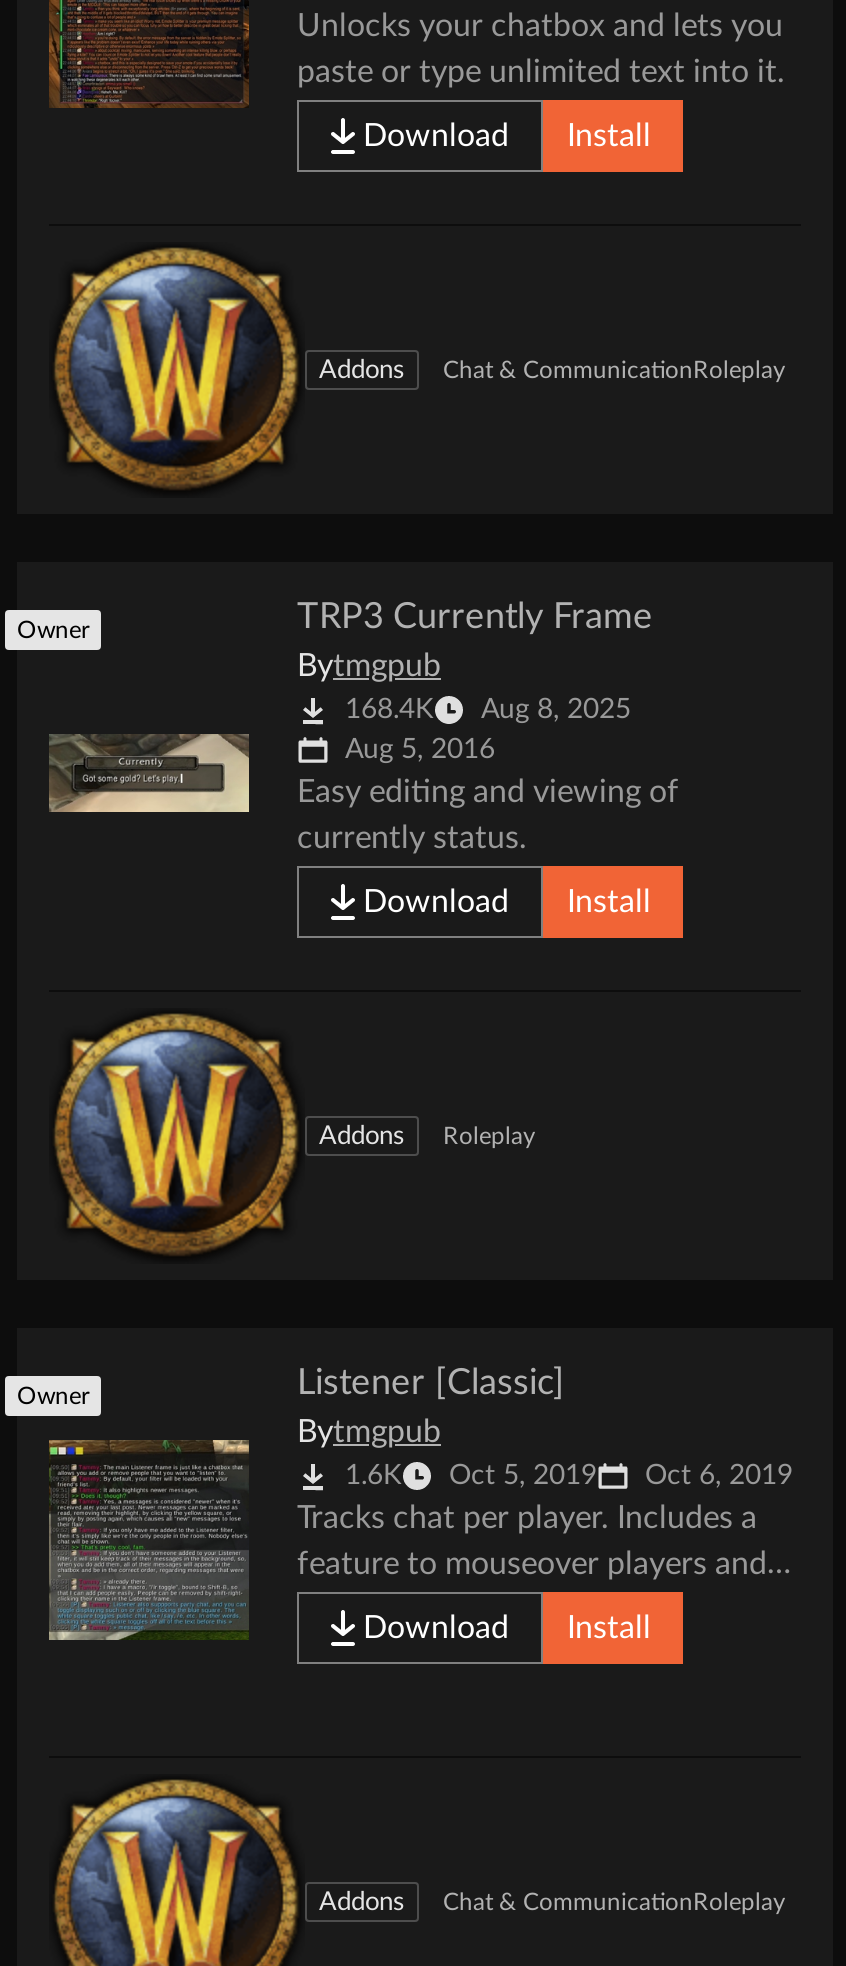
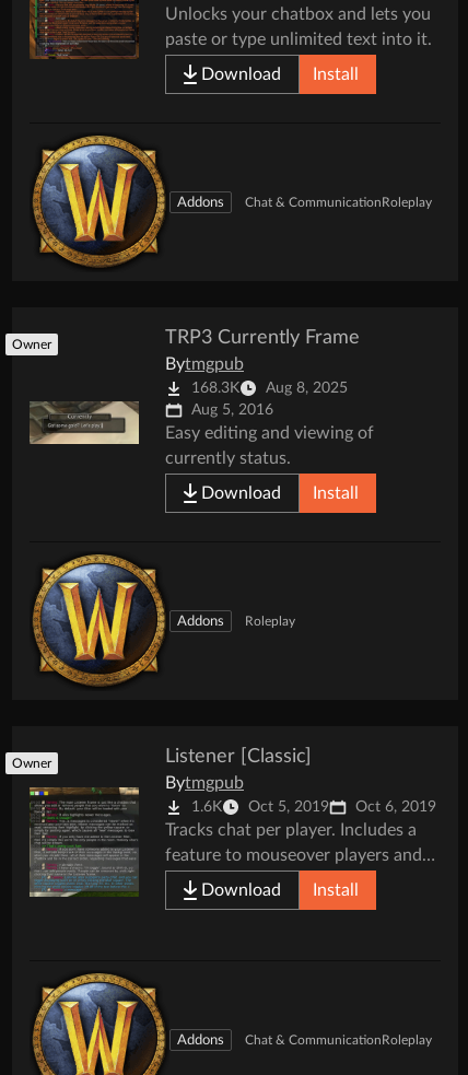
- 168.4K Aug 8, 2025
+ 168.3K Aug 8, 2025
